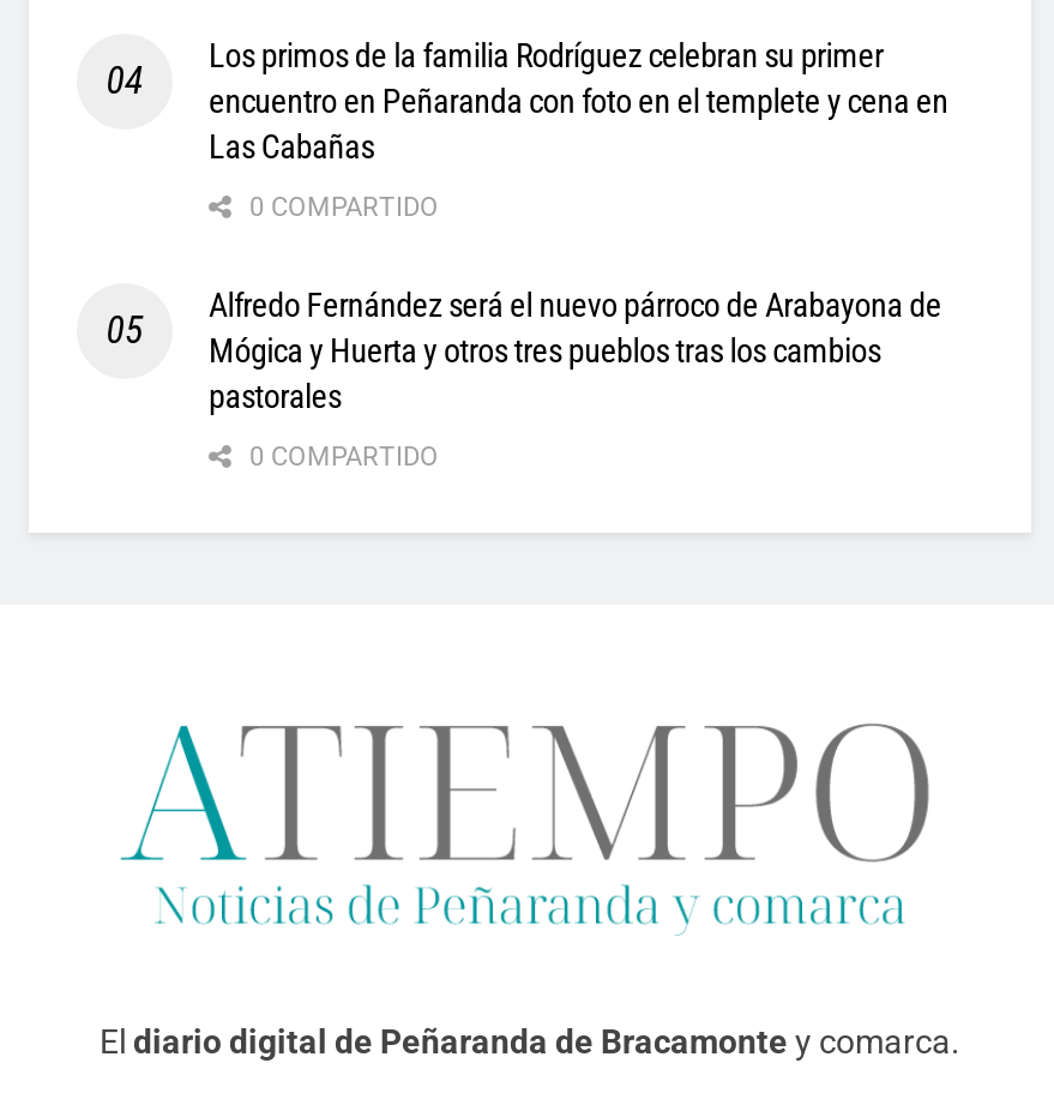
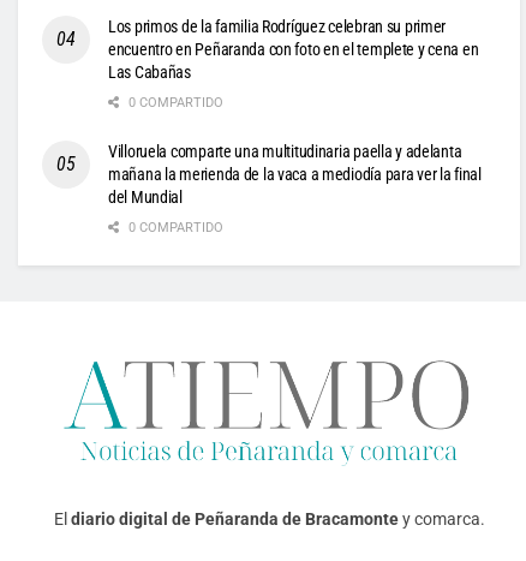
- Alfredo Fernández será el nuevo párroco de Arabayona de
- Mógica y Huerta y otros tres pueblos tras los cambios
- pastorales
+ Villoruela comparte una multitudinaria paella y adelanta
+ mañana la merienda de la vaca a mediodía para ver la final
+ del Mundial
